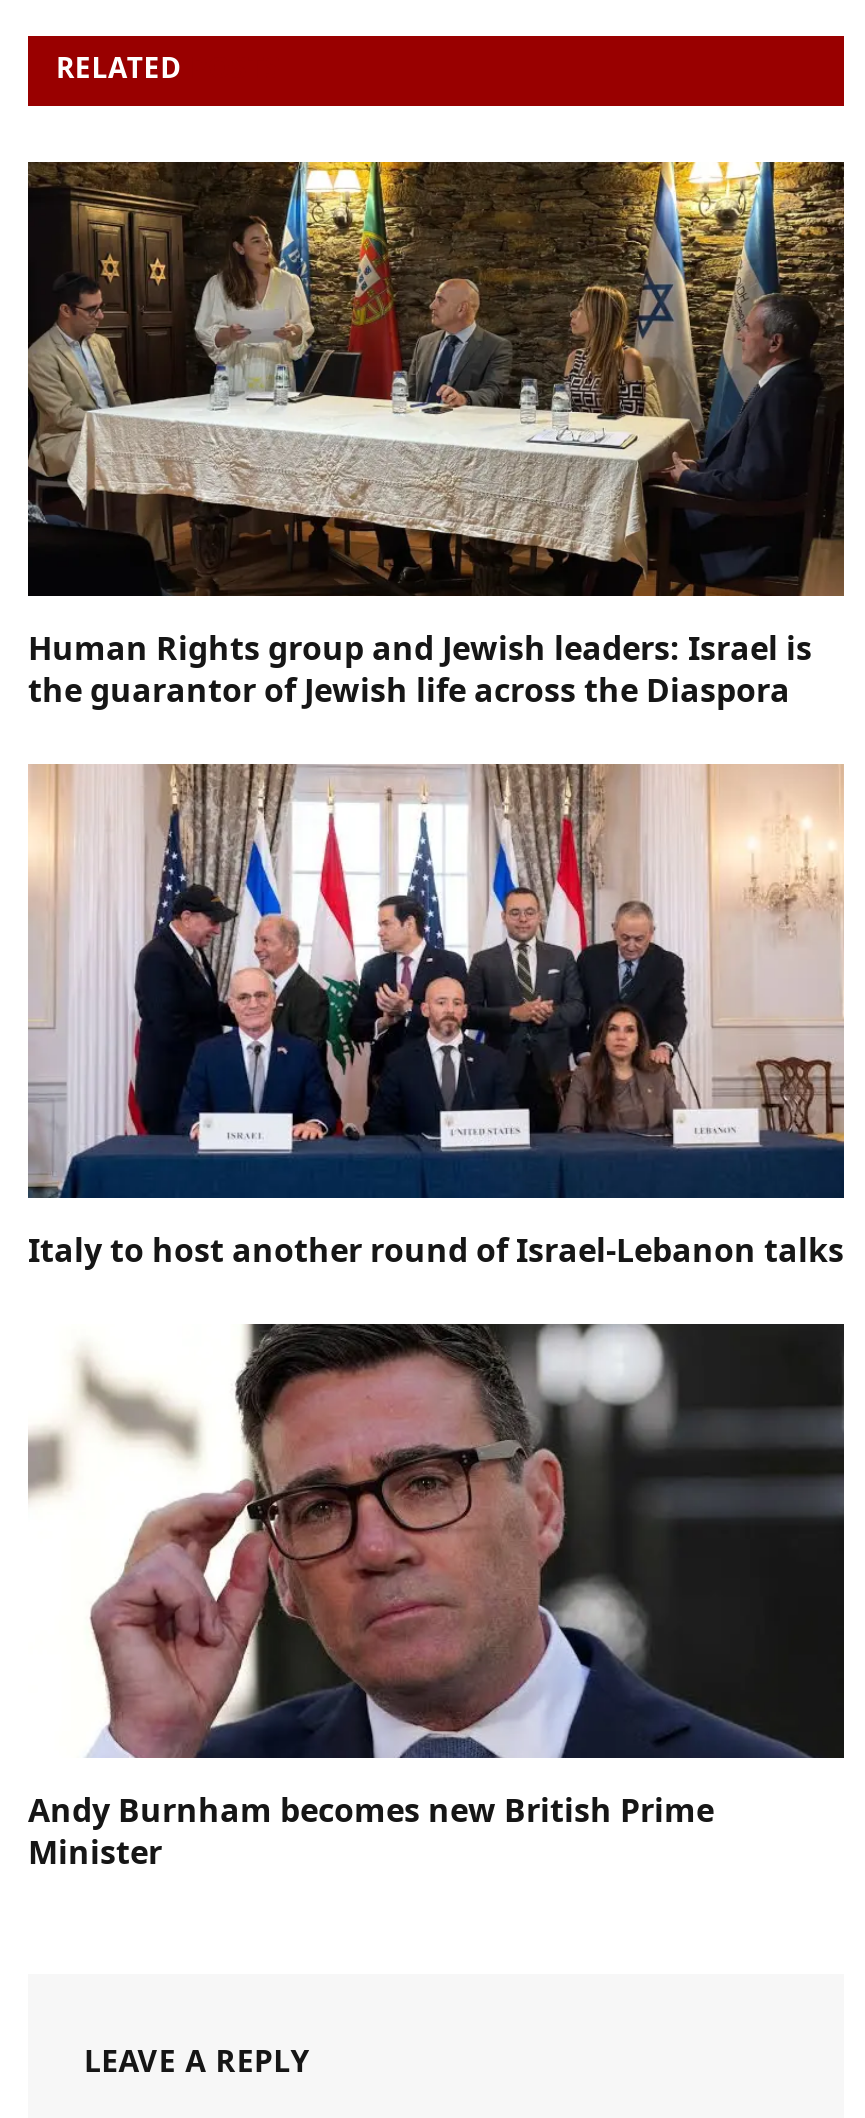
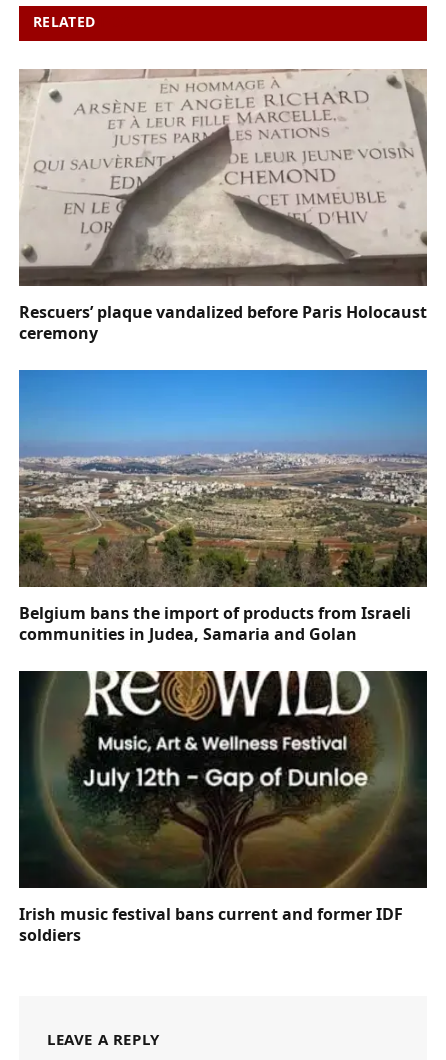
- [image]
- Human Rights group and Jewish leaders: Israel is
- the guarantor of Jewish life across the Diaspora
+ [image]
+ Rescuers’ plaque vandalized before Paris Holocaust
+ ceremony

- [image]
- Italy to host another round of Israel-Lebanon talks
+ [image]
+ Belgium bans the import of products from Israeli
+ communities in Judea, Samaria and Golan

- [image]
- Andy Burnham becomes new British Prime
- Minister
+ [image]
+ Irish music festival bans current and former IDF
+ soldiers
